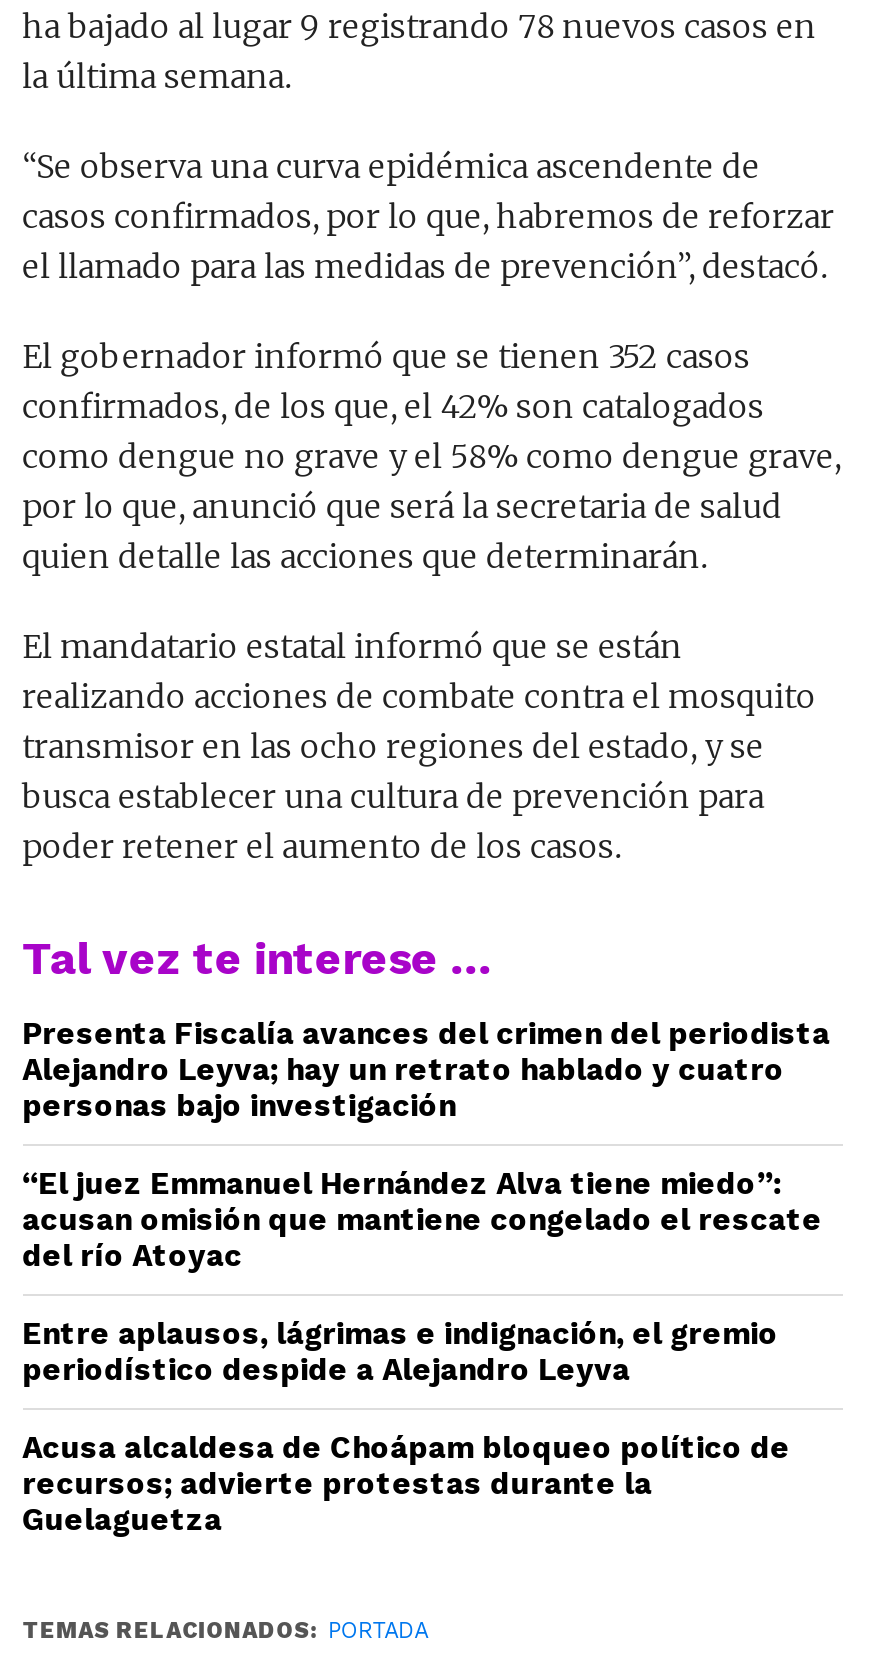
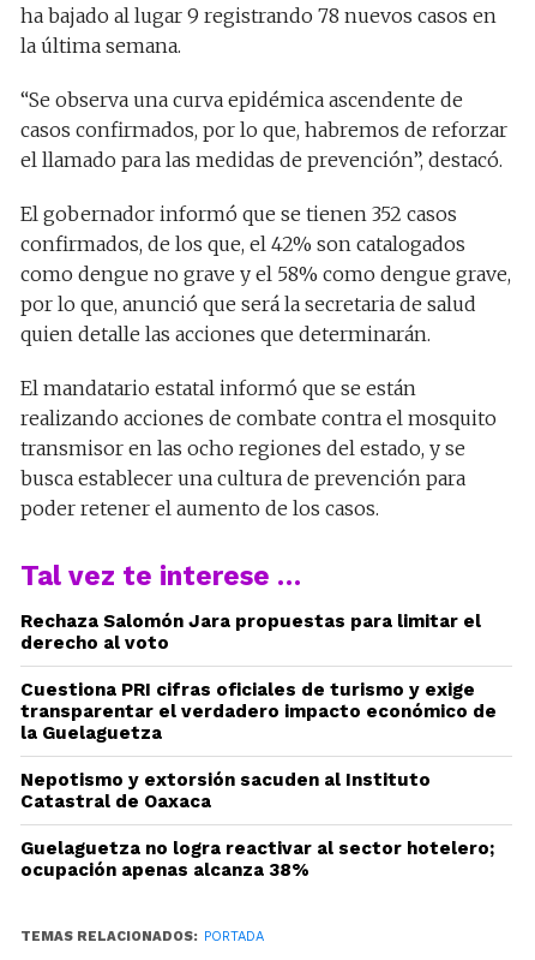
- Presenta Fiscalía avances del crimen del periodista
- Alejandro Leyva; hay un retrato hablado y cuatro
- personas bajo investigación
+ Rechaza Salomón Jara propuestas para limitar el
+ derecho al voto

- “El juez Emmanuel Hernández Alva tiene miedo”:
- acusan omisión que mantiene congelado el rescate
- del río Atoyac
+ Cuestiona PRI cifras oficiales de turismo y exige
+ transparentar el verdadero impacto económico de
+ la Guelaguetza

- Entre aplausos, lágrimas e indignación, el gremio
- periodístico despide a Alejandro Leyva
+ Nepotismo y extorsión sacuden al Instituto
+ Catastral de Oaxaca

- Acusa alcaldesa de Choápam bloqueo político de
- recursos; advierte protestas durante la
- Guelaguetza
+ Guelaguetza no logra reactivar al sector hotelero;
+ ocupación apenas alcanza 38%
